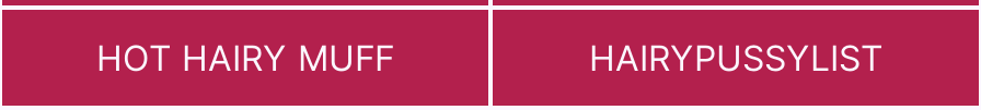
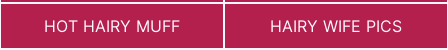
- HAIRYPUSSYLIST
+ HAIRY WIFE PICS
